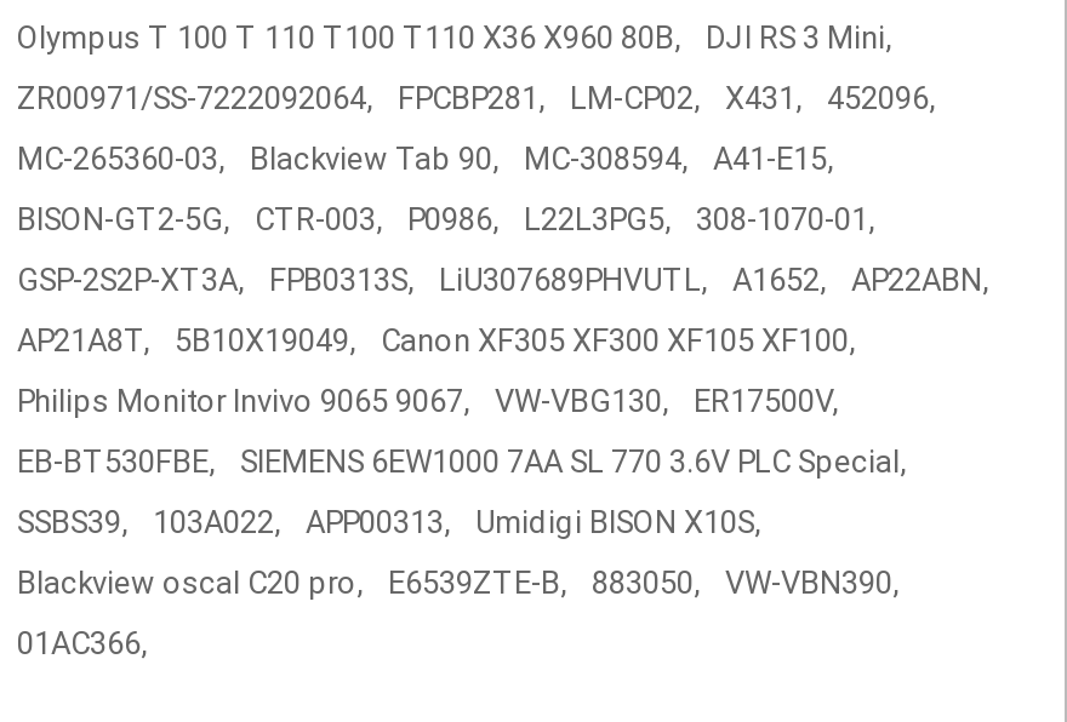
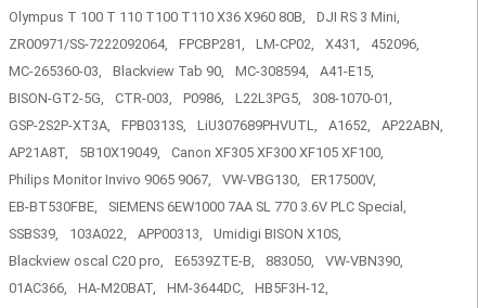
+ HA-M20BAT,
+ HM-3644DC,
+ HB5F3H-12,
